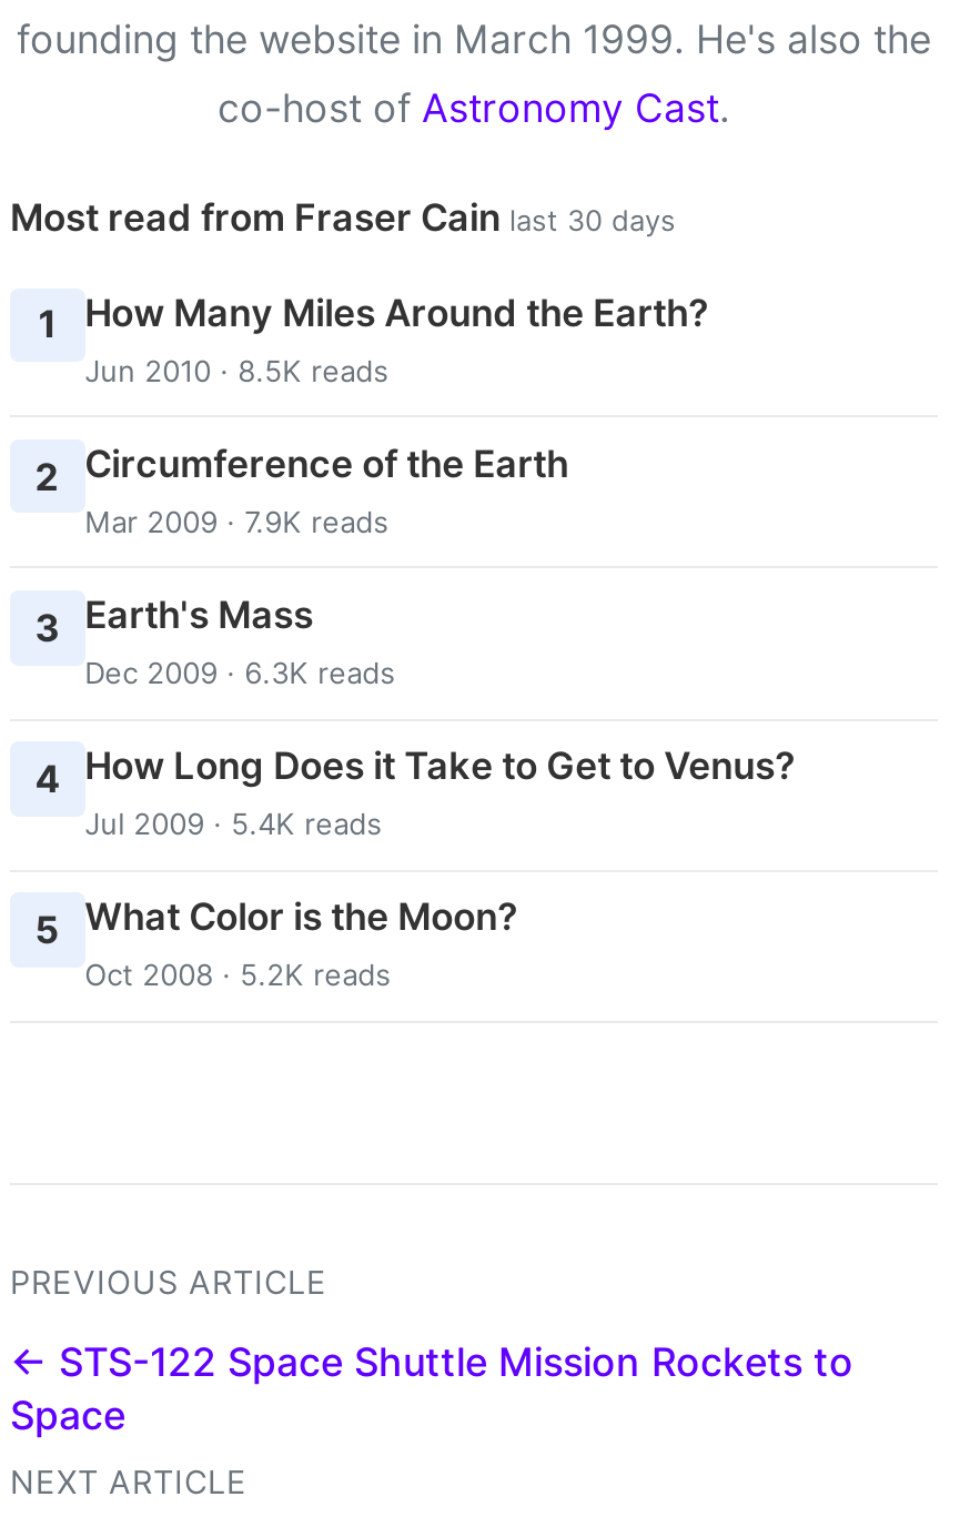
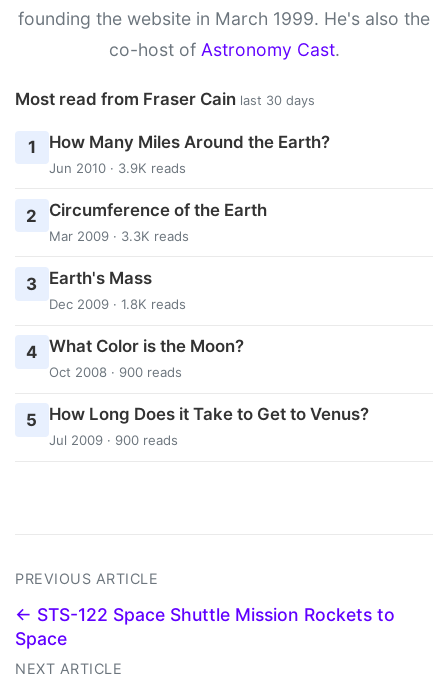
- Jun 2010 · 8.5K reads
+ Jun 2010 · 3.9K reads

- Mar 2009 · 7.9K reads
+ Mar 2009 · 3.3K reads

- Dec 2009 · 6.3K reads
+ Dec 2009 · 1.8K reads

- 4 How Long Does it Take to Get to Venus?
- Jul 2009 · 5.4K reads
+ 4 What Color is the Moon?
+ Oct 2008 · 900 reads

- 5 What Color is the Moon?
- Oct 2008 · 5.2K reads
+ 5 How Long Does it Take to Get to Venus?
+ Jul 2009 · 900 reads
